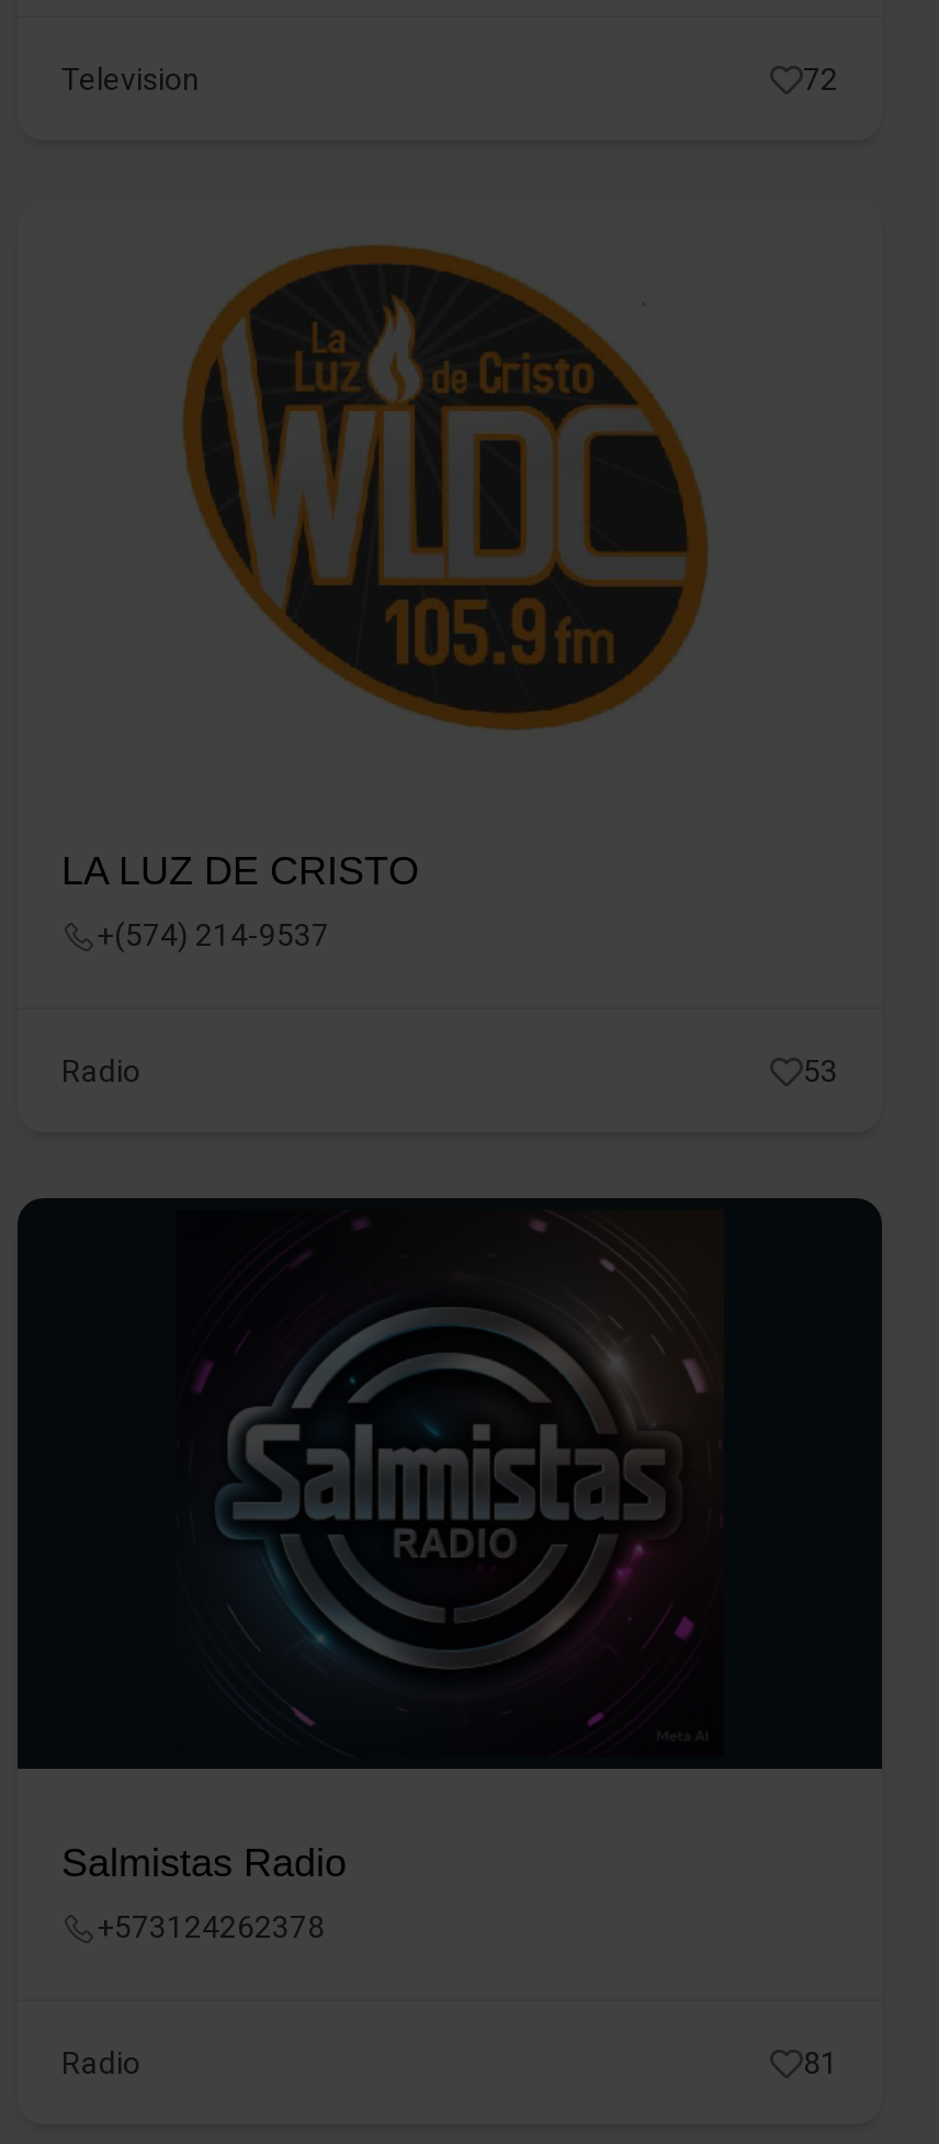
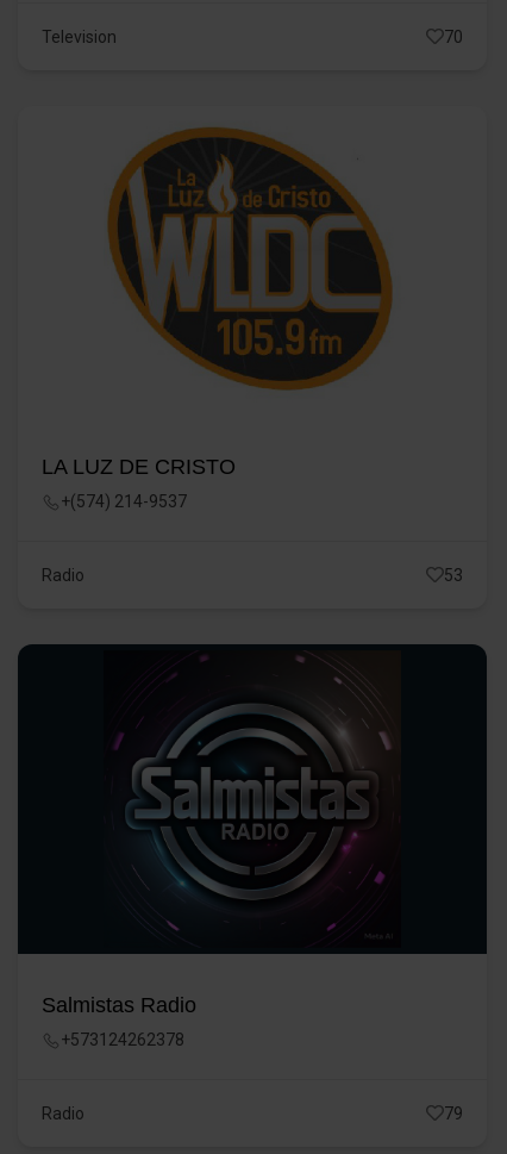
- 72
+ 70

- 81
+ 79
